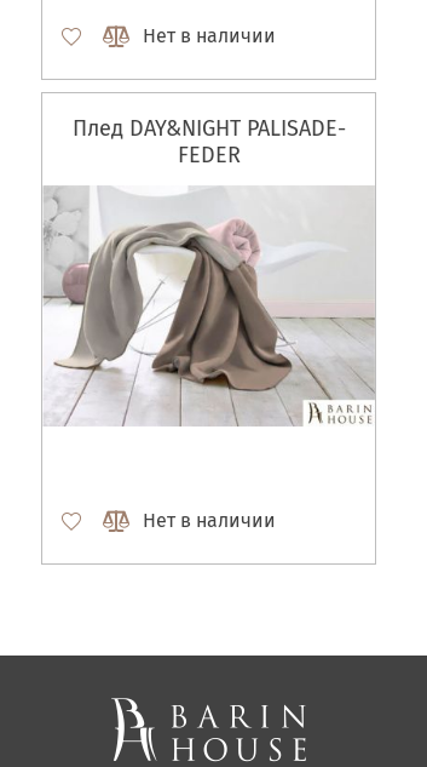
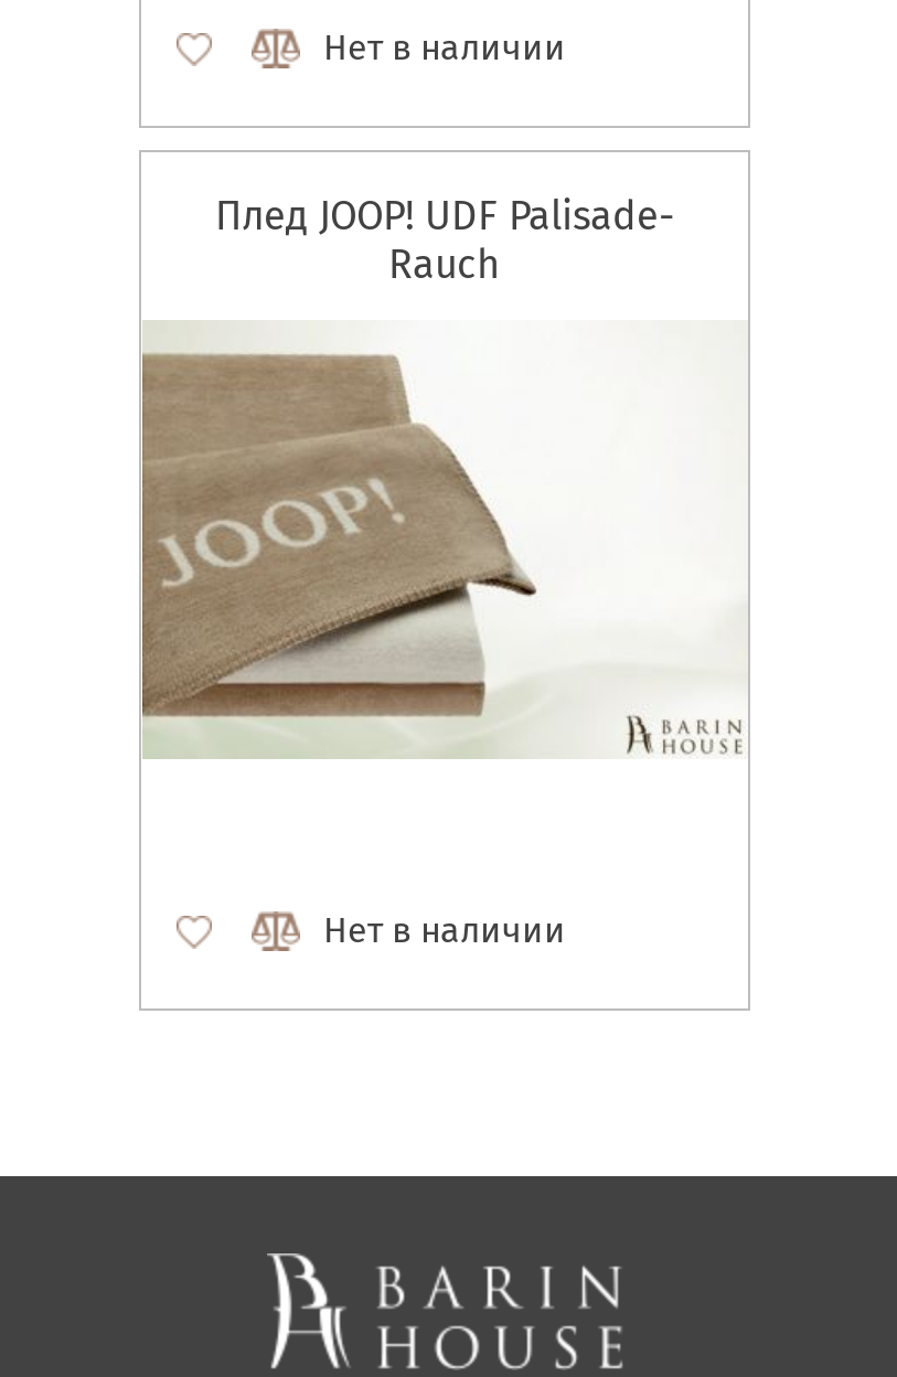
- Плед DAY&NIGHT PALISADE-
- FEDER
+ Плед JOOP! UDF Palisade-
+ Rauch

- [image]
+ [image]
